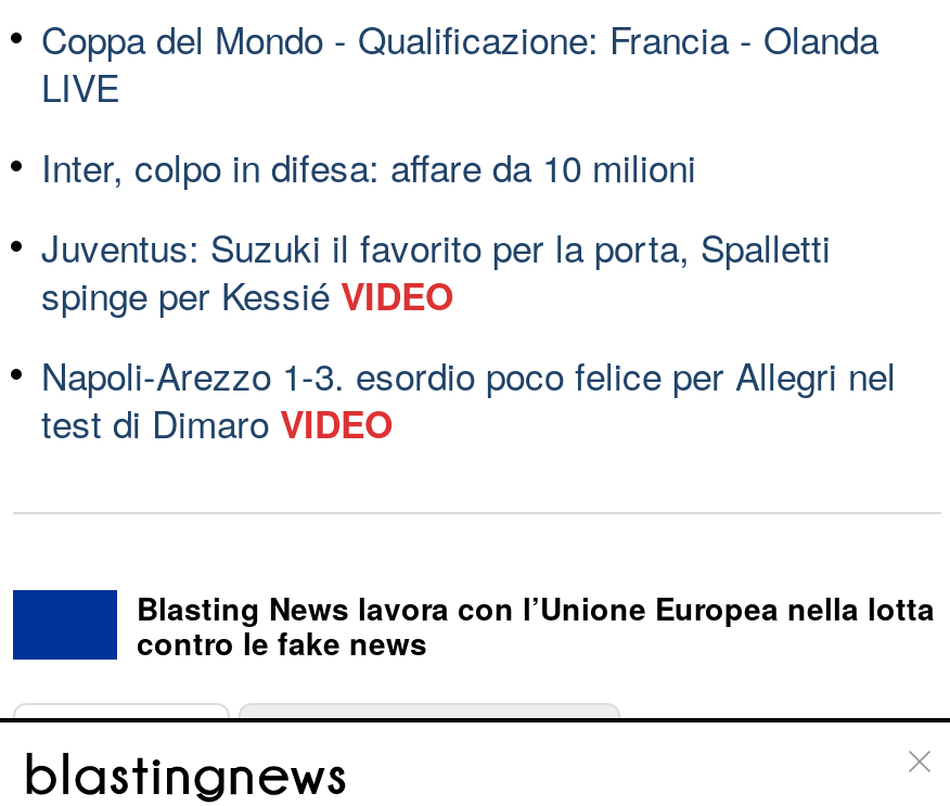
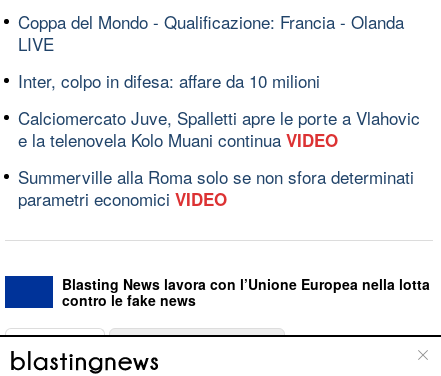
- Juventus: Suzuki il favorito per la porta, Spalletti
- spinge per Kessié VIDEO
+ Calciomercato Juve, Spalletti apre le porte a Vlahovic
+ e la telenovela Kolo Muani continua VIDEO

- Napoli-Arezzo 1-3. esordio poco felice per Allegri nel
- test di Dimaro VIDEO
+ Summerville alla Roma solo se non sfora determinati
+ parametri economici VIDEO
